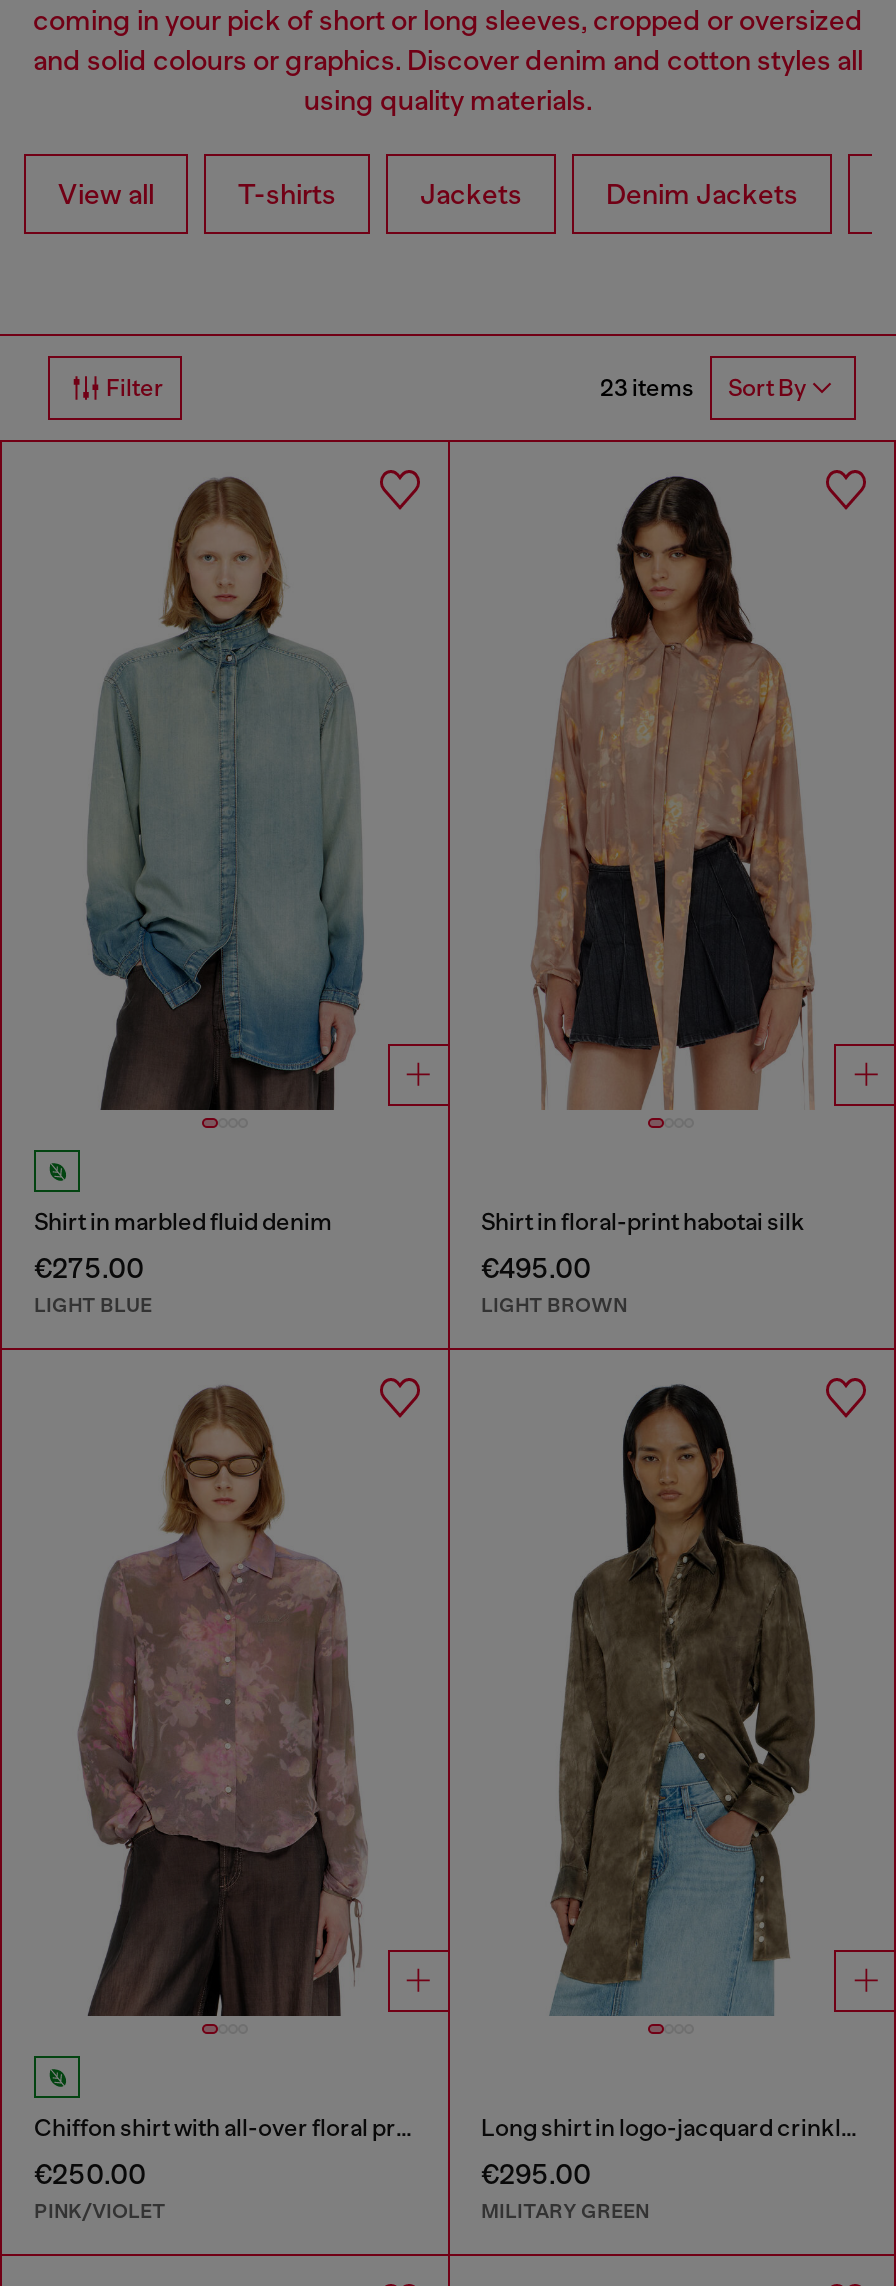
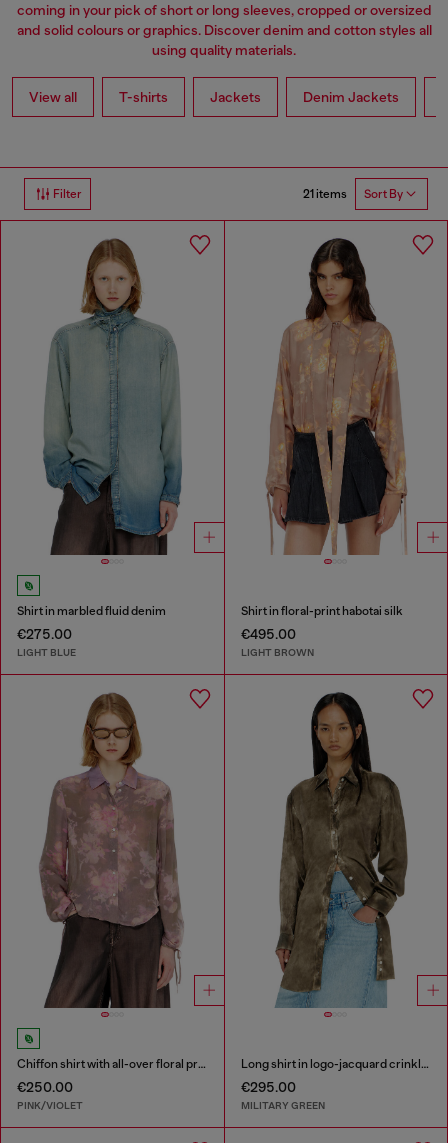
- 23 items Sort By
+ 21 items Sort By
